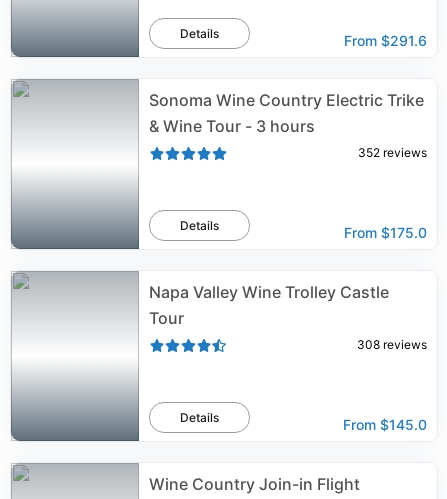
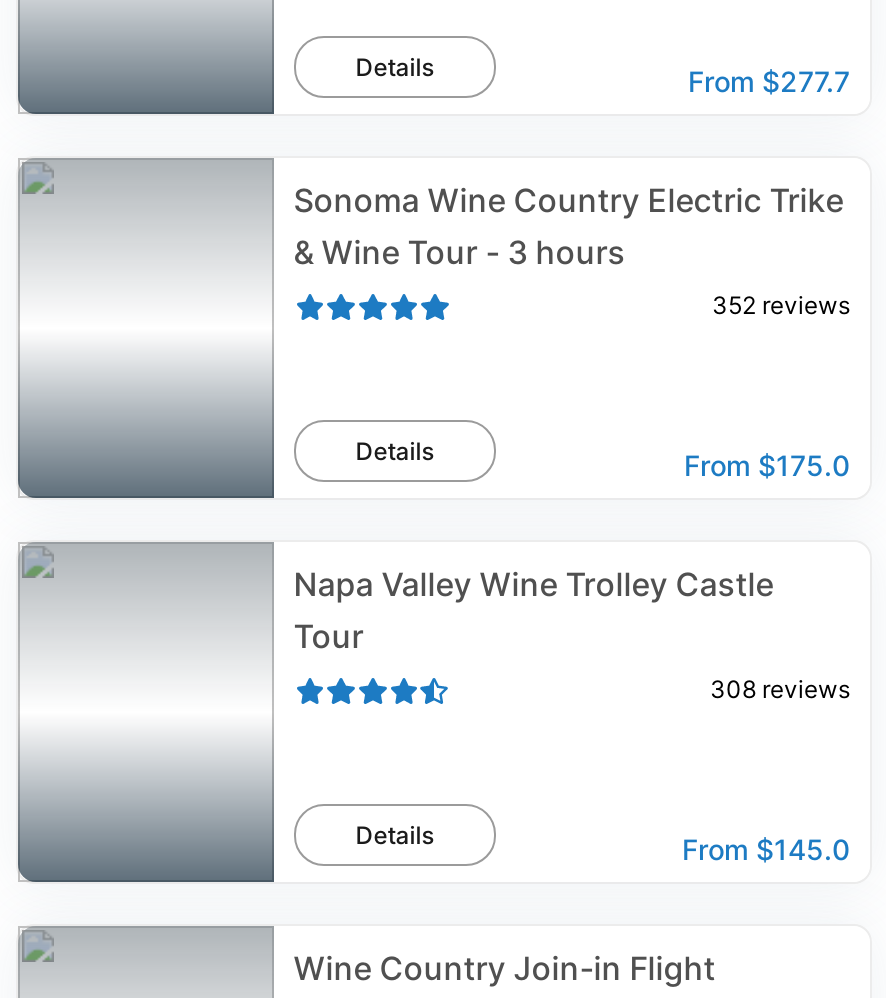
- From $291.6
+ From $277.7
